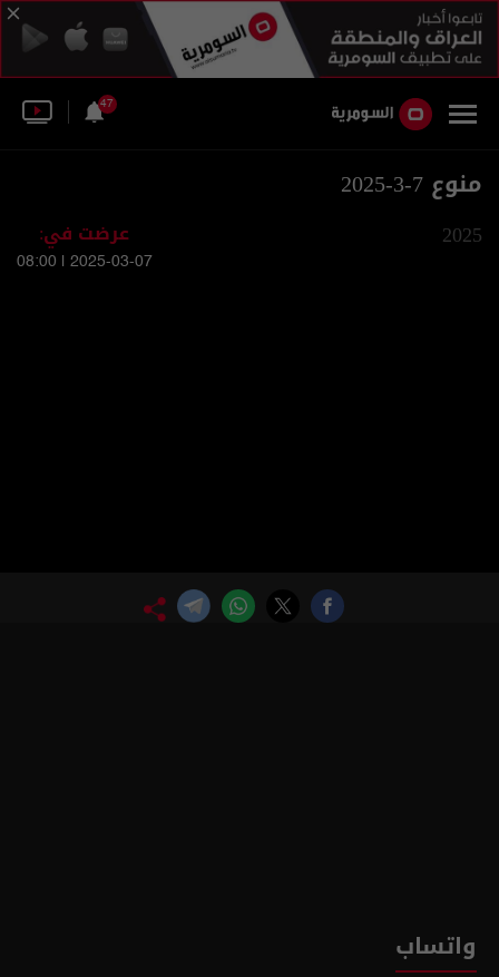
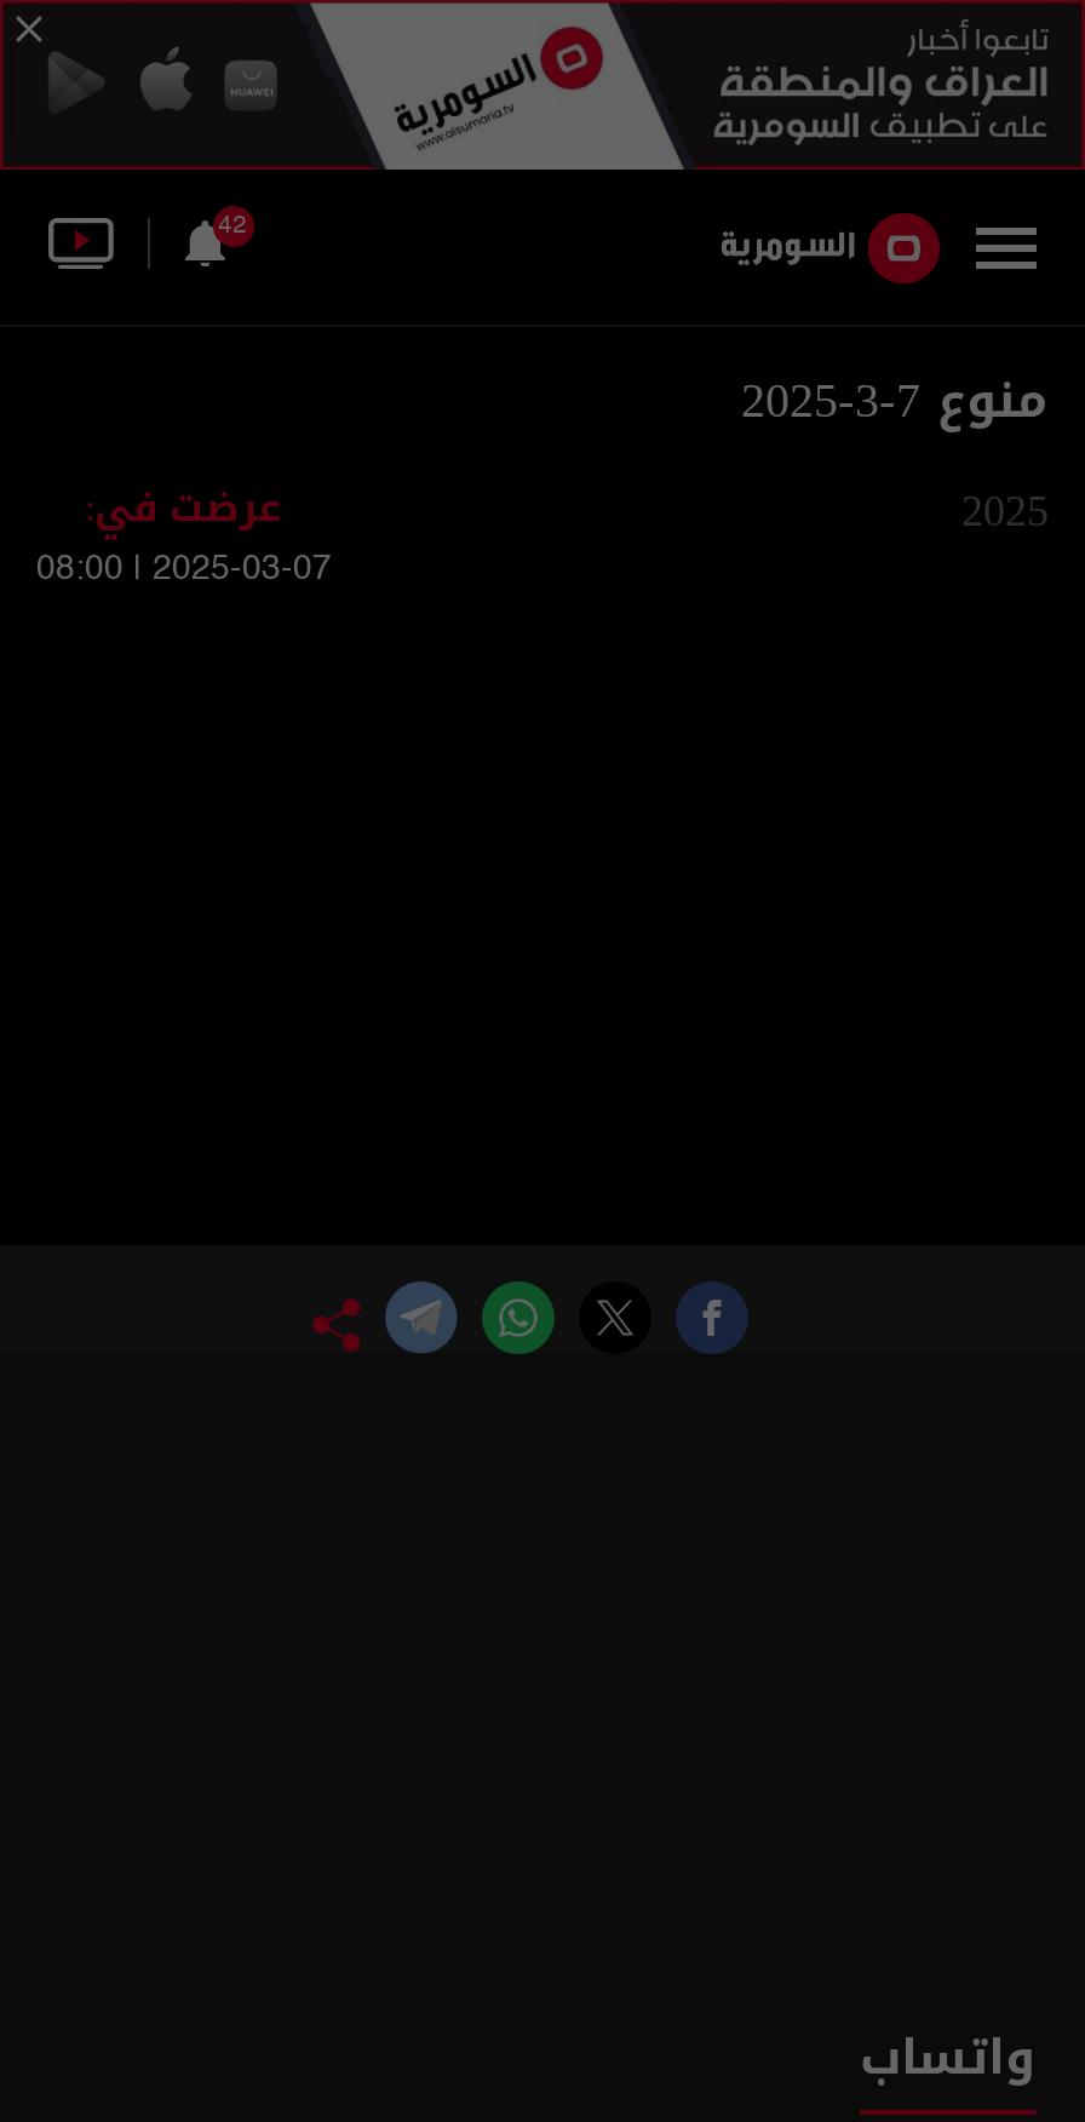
- 47
+ 42
